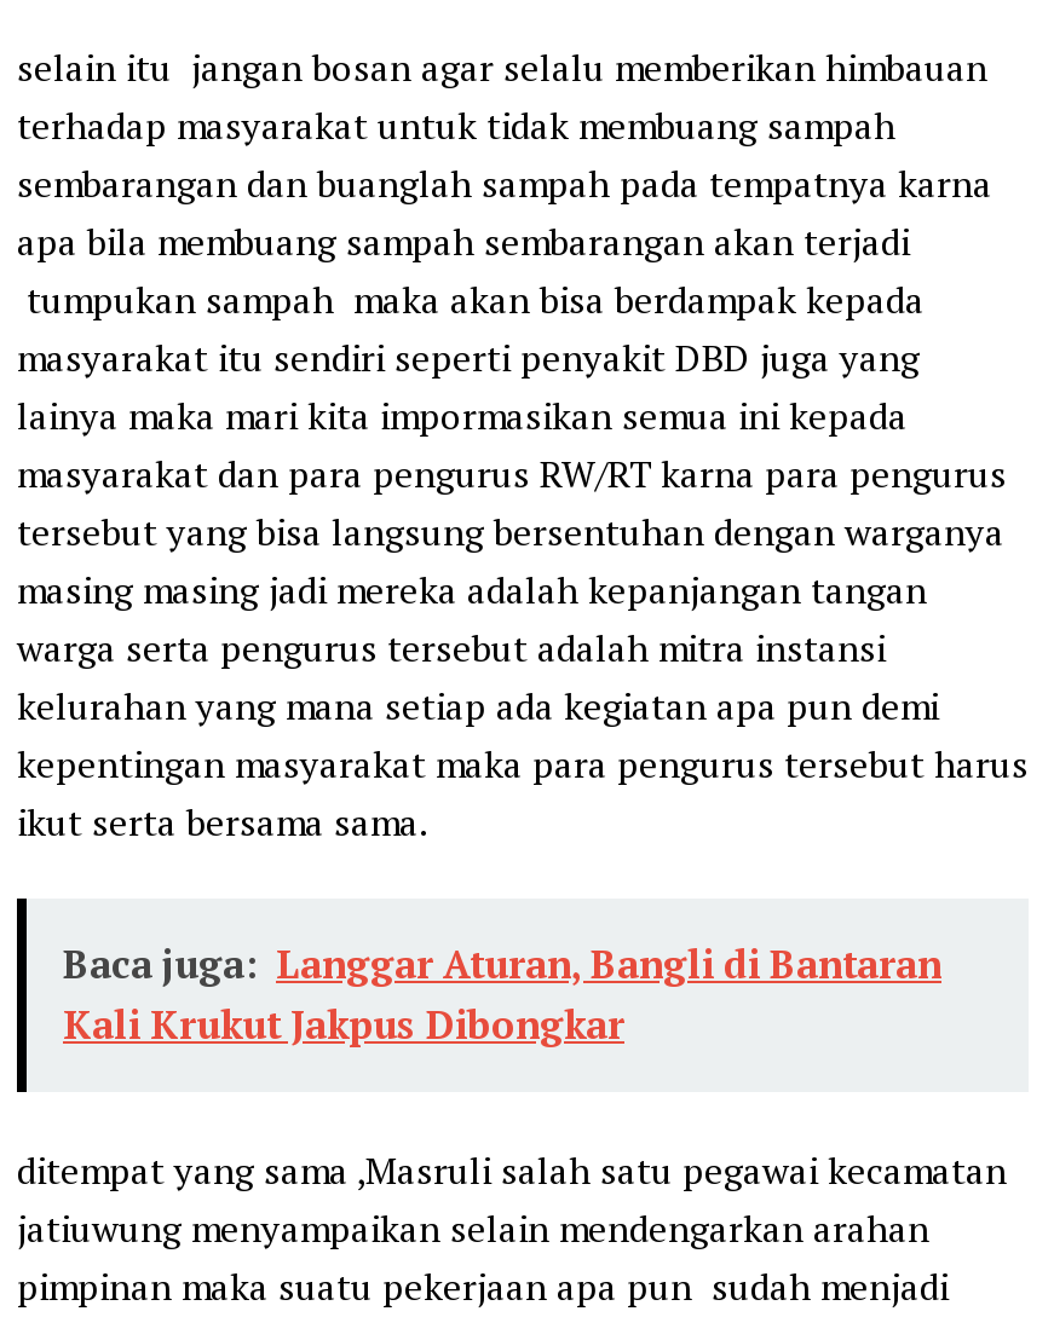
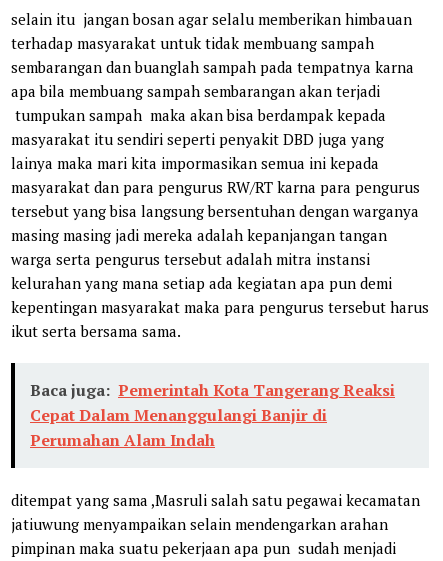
- Baca juga: Langgar Aturan, Bangli di Bantaran
- Kali Krukut Jakpus Dibongkar
+ Baca juga: Pemerintah Kota Tangerang Reaksi
+ Cepat Dalam Menanggulangi Banjir di
+ Perumahan Alam Indah
